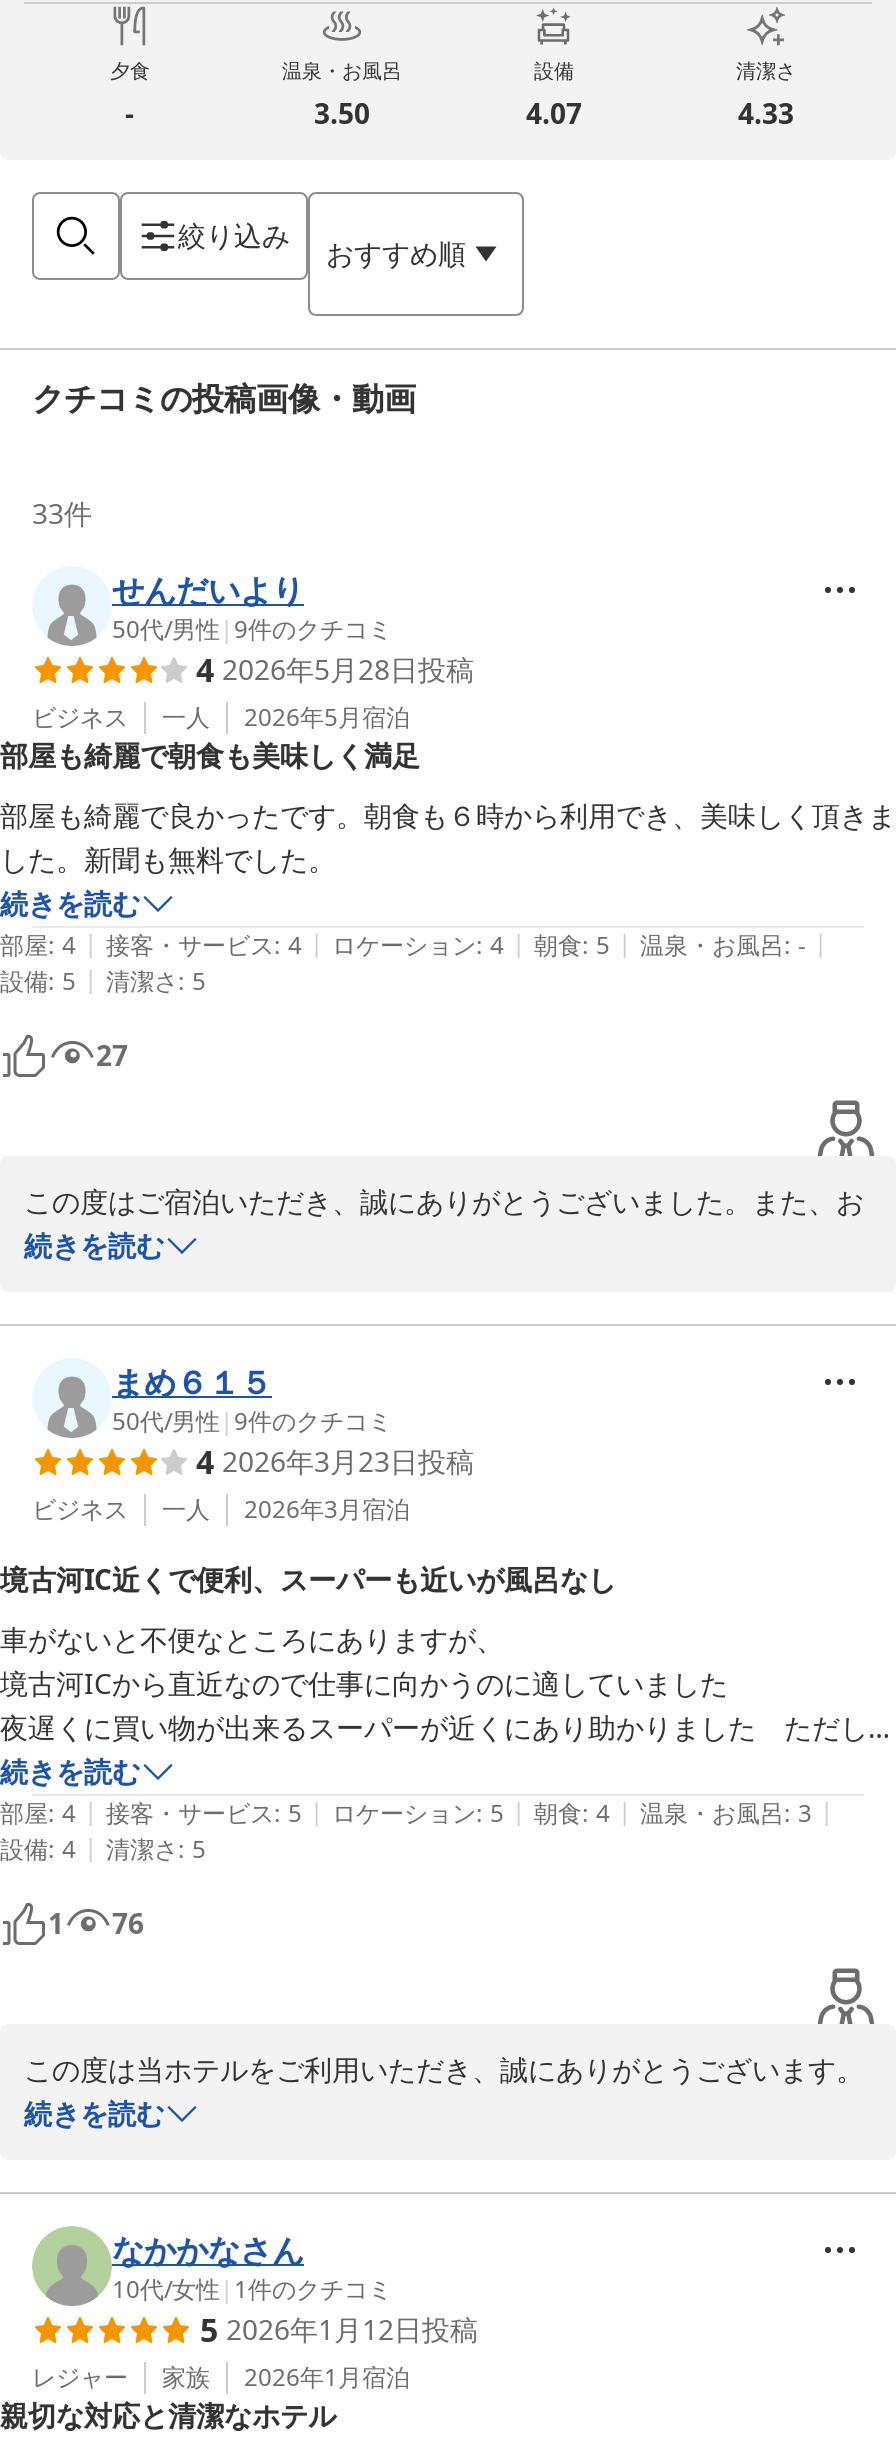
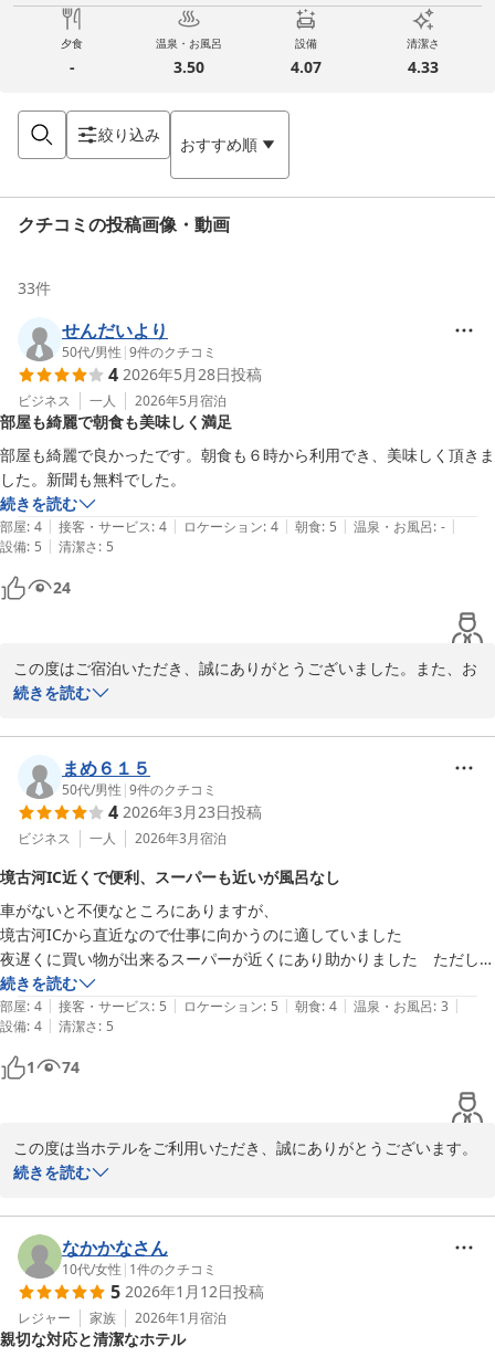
- 27
+ 24

- 1 76
+ 1 74
